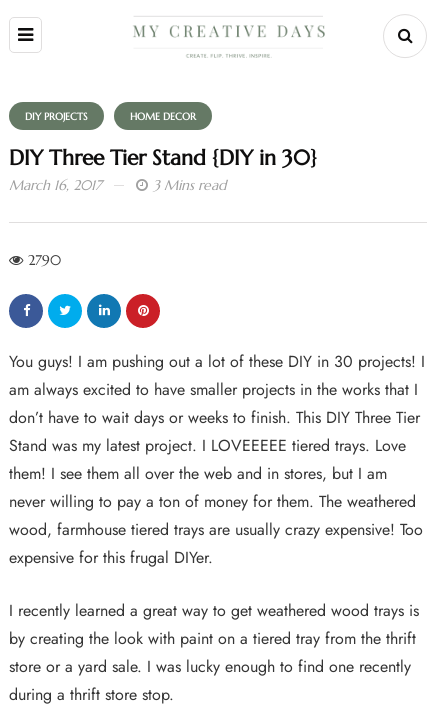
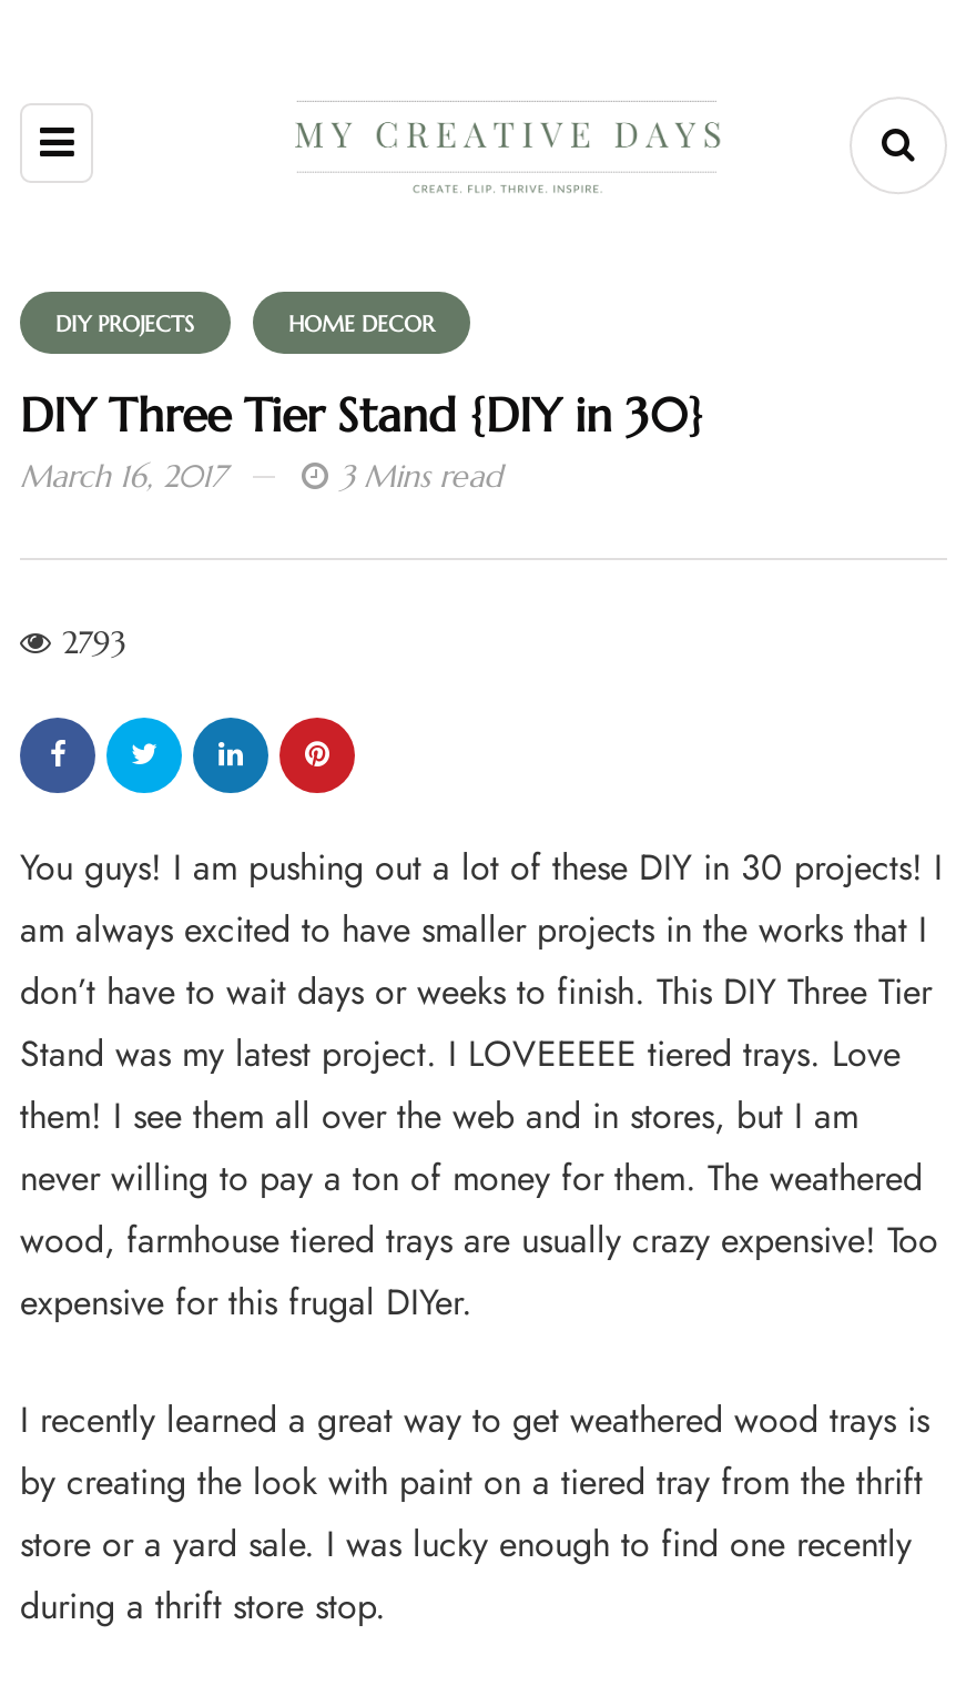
- 2790
+ 2793
